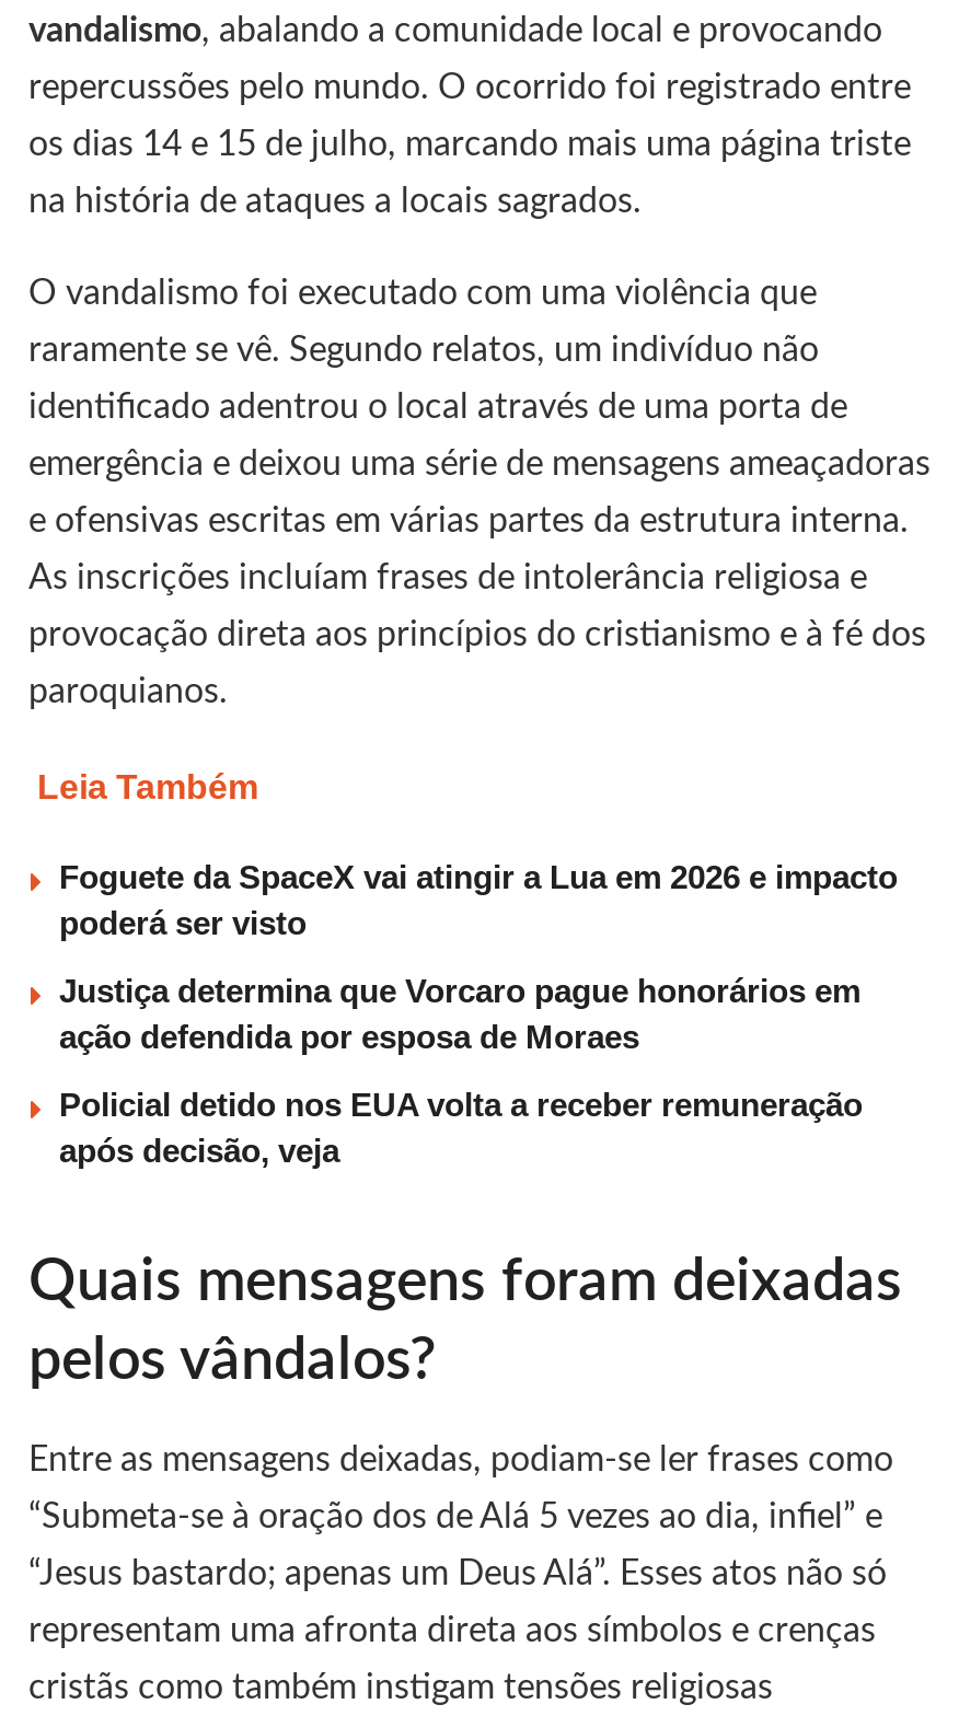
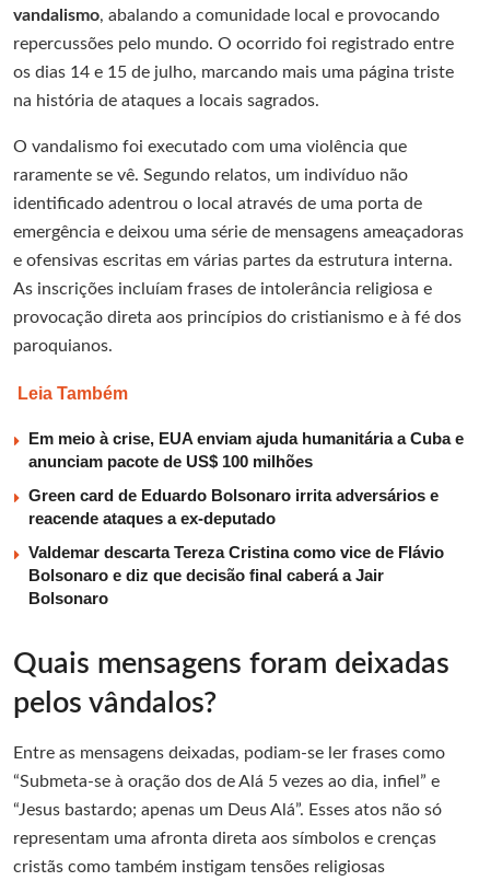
- Foguete da SpaceX vai atingir a Lua em 2026 e impacto
- poderá ser visto
+ Em meio à crise, EUA enviam ajuda humanitária a Cuba e
+ anunciam pacote de US$ 100 milhões

- Justiça determina que Vorcaro pague honorários em
- ação defendida por esposa de Moraes
+ Green card de Eduardo Bolsonaro irrita adversários e
+ reacende ataques a ex-deputado

- Policial detido nos EUA volta a receber remuneração
- após decisão, veja
+ Valdemar descarta Tereza Cristina como vice de Flávio
+ Bolsonaro e diz que decisão final caberá a Jair
+ Bolsonaro
